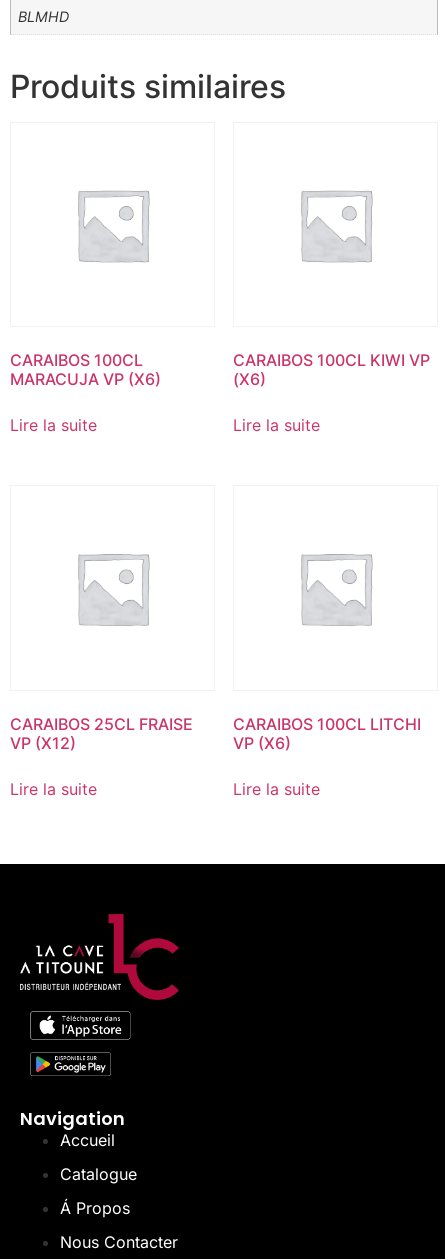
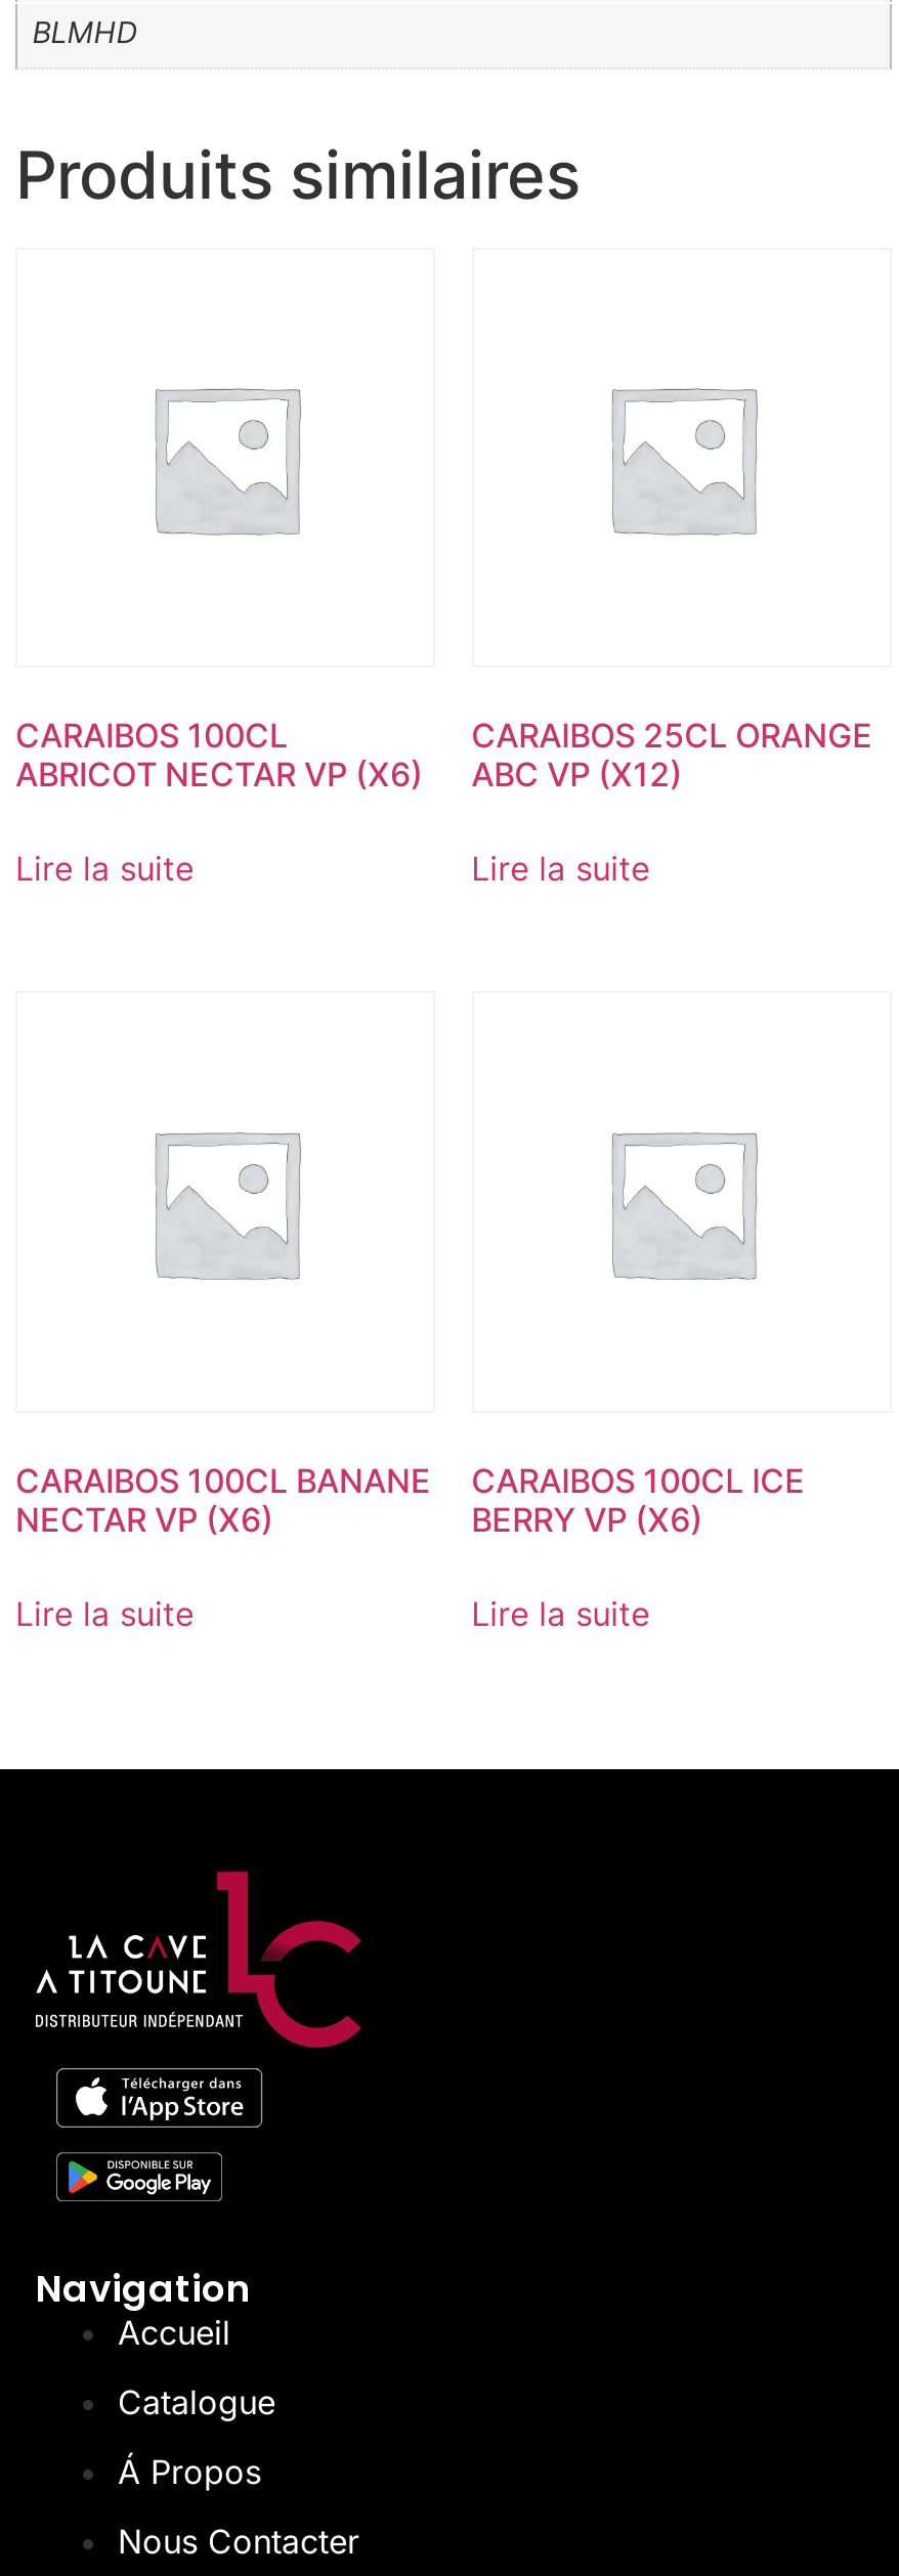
- CARAIBOS 100CL KIWI VP
- (X6)
+ CARAIBOS 25CL ORANGE
+ ABC VP (X12)

- MARACUJA VP (X6)
+ ABRICOT NECTAR VP (X6)

- CARAIBOS 25CL FRAISE
- VP (X12)
+ CARAIBOS 100CL BANANE
+ NECTAR VP (X6)

- CARAIBOS 100CL LITCHI
- VP (X6)
+ CARAIBOS 100CL ICE
+ BERRY VP (X6)
